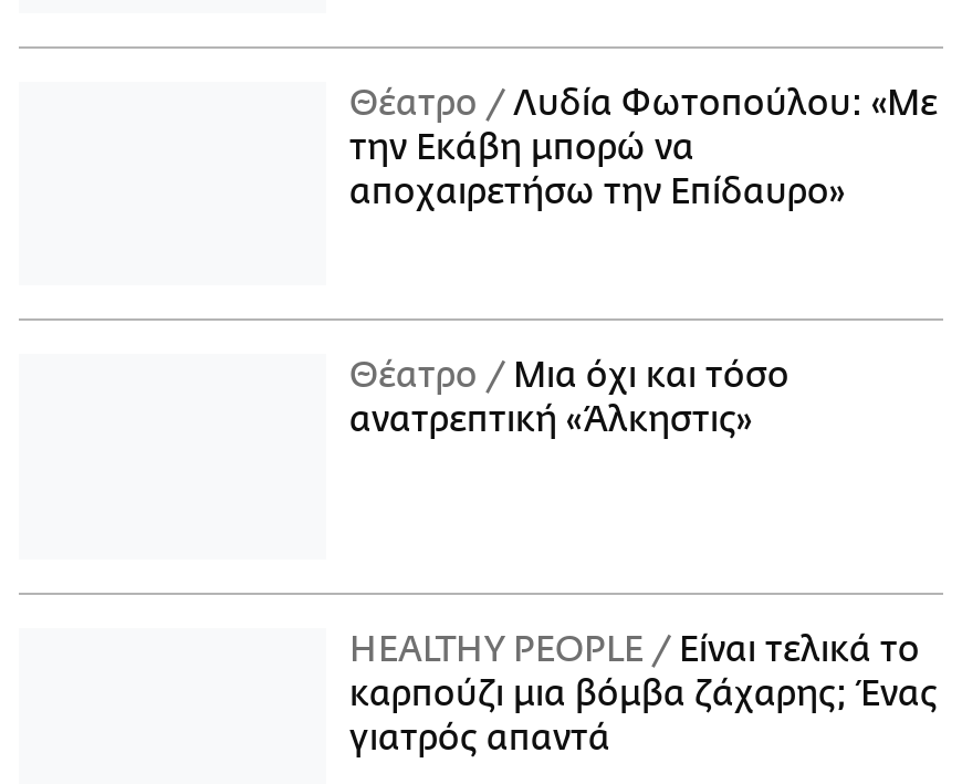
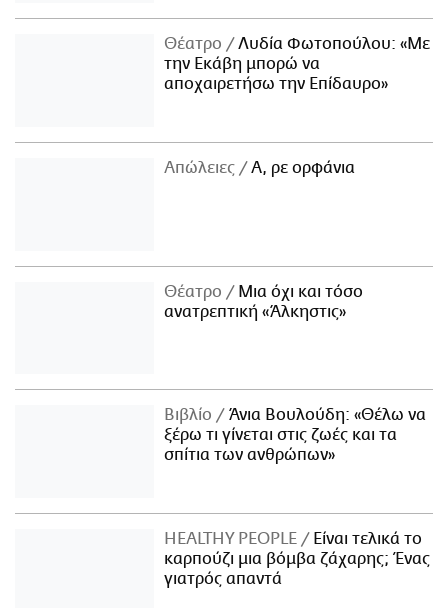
+ Απώλειες Α, ρε ορφάνια

+ Βιβλίο Άνια Βουλούδη: «Θέλω να
+ ξέρω τι γίνεται στις ζωές και τα
+ σπίτια των ανθρώπων»
